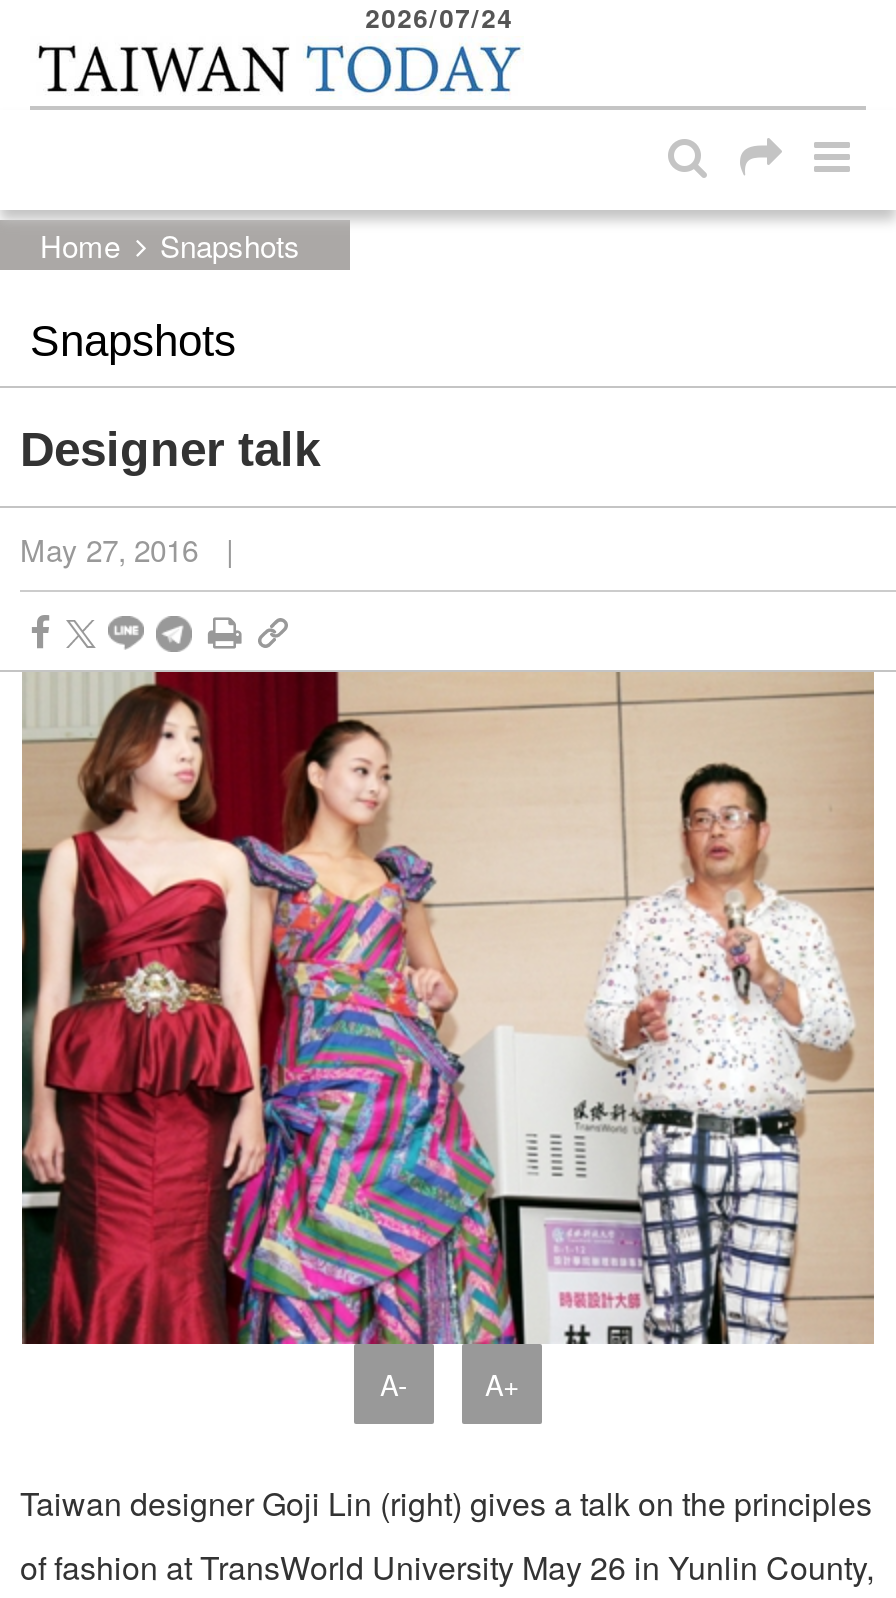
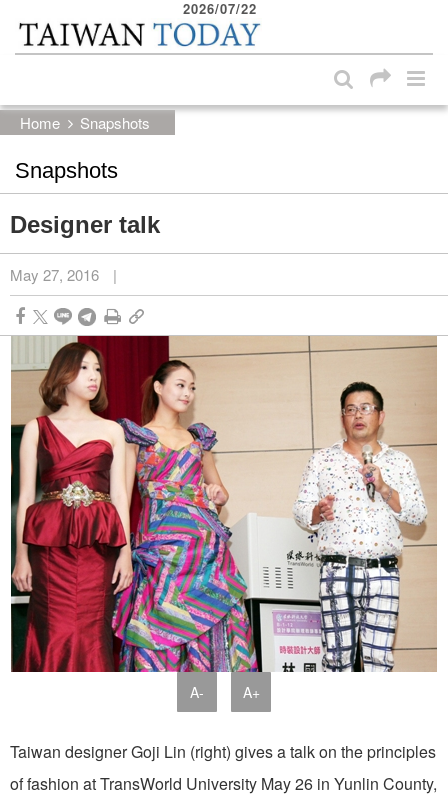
- 2026/07/24
+ 2026/07/22
